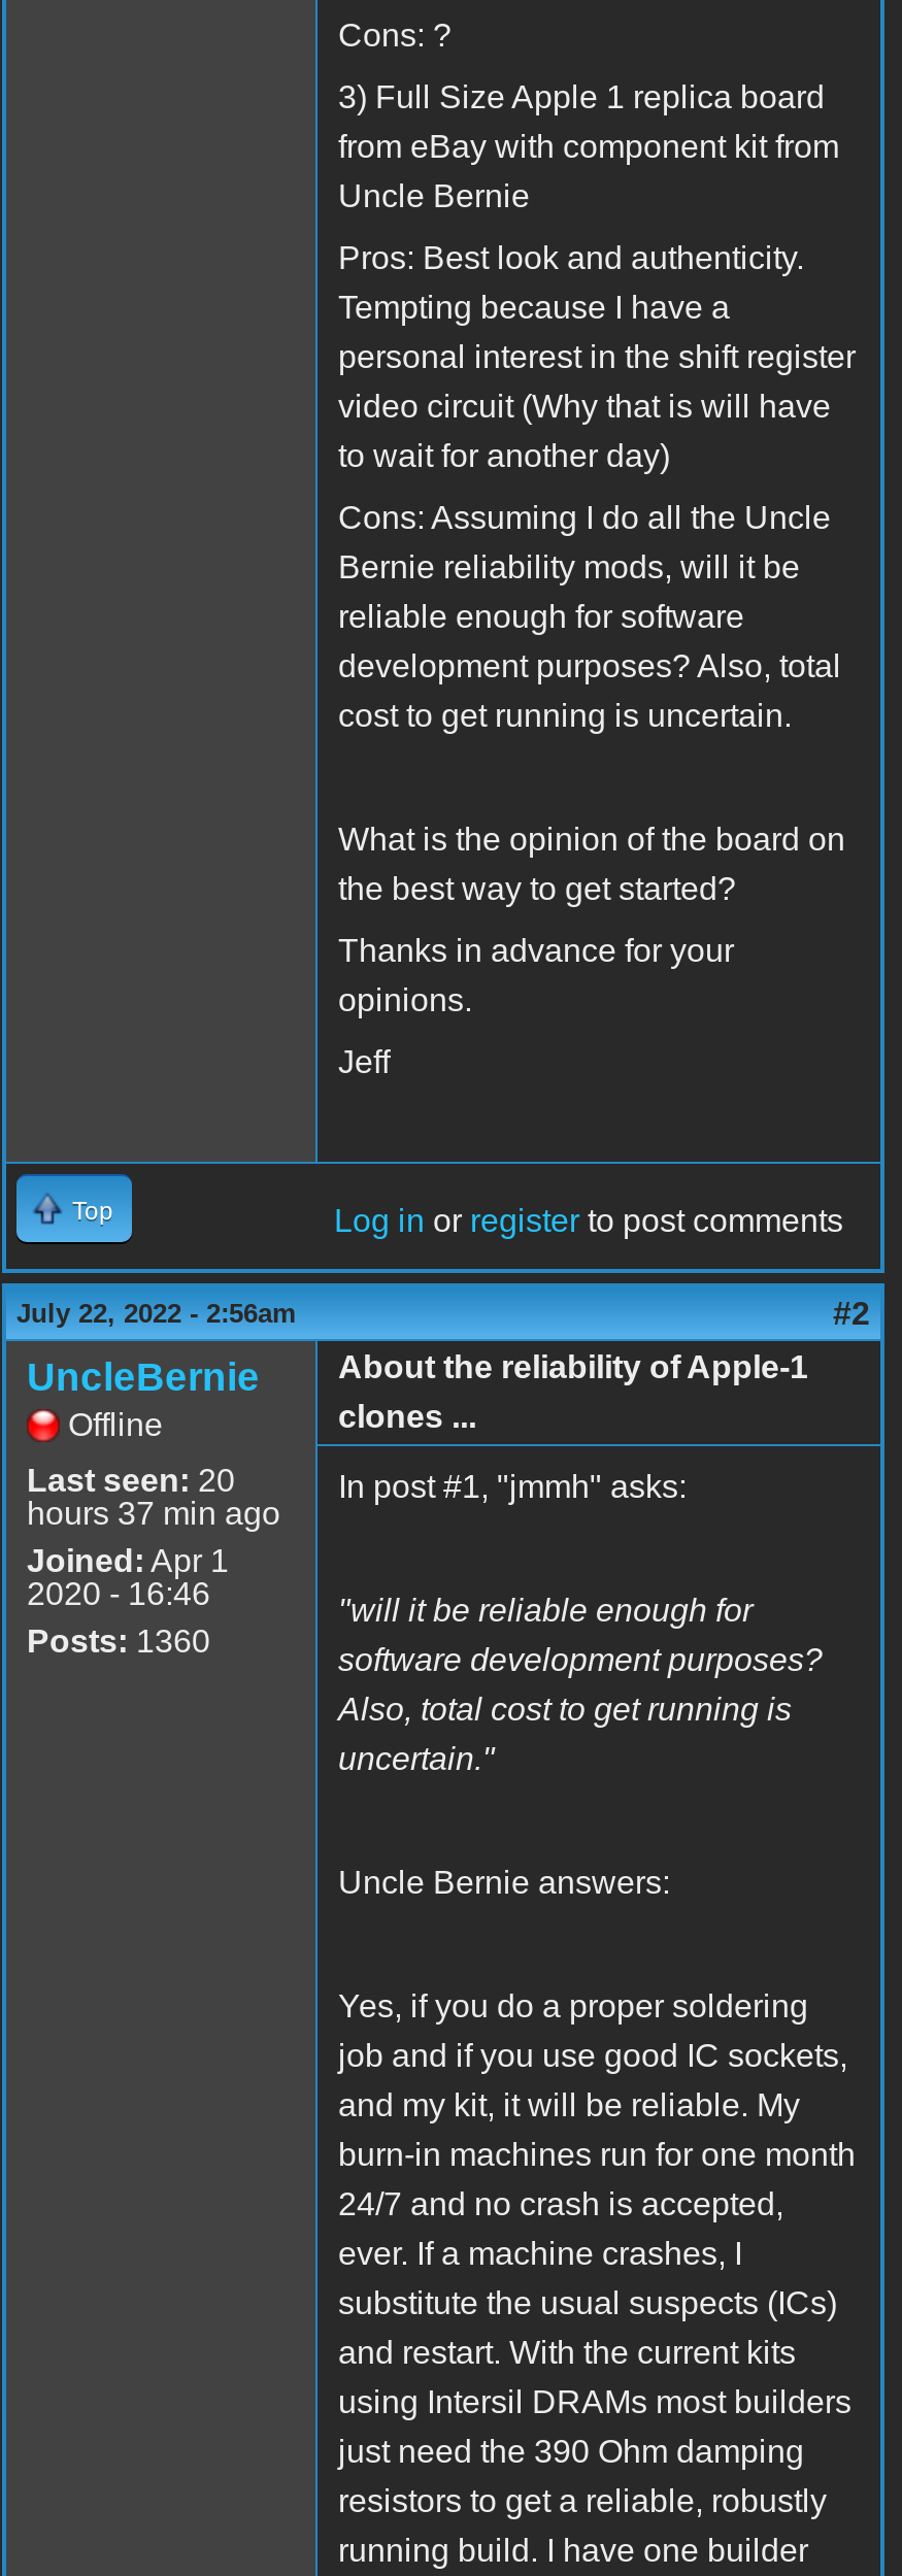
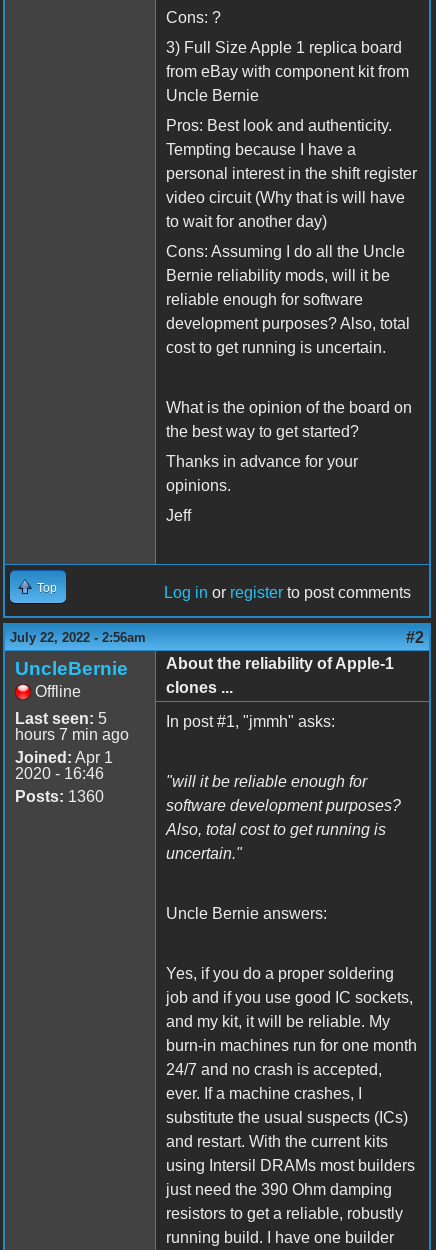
- Last seen: 20
+ Last seen: 5

- hours 37 min ago
+ hours 7 min ago
